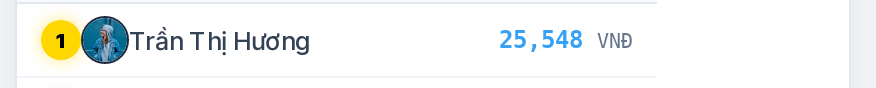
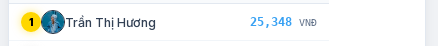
- 25,548 VNĐ
+ 25,348 VNĐ
